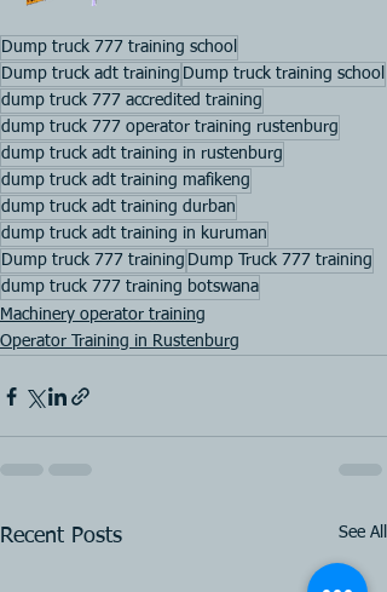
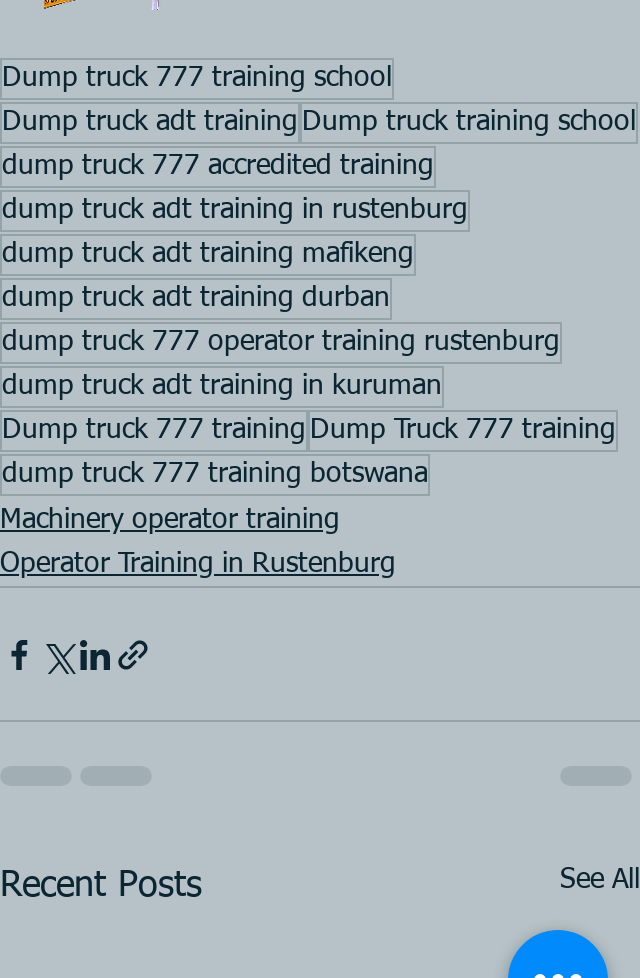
moved down: dump truck 777 operator training rustenburg

moved up: dump truck adt training in rustenburg | dump truck adt training mafikeng | dump truck adt training durban
